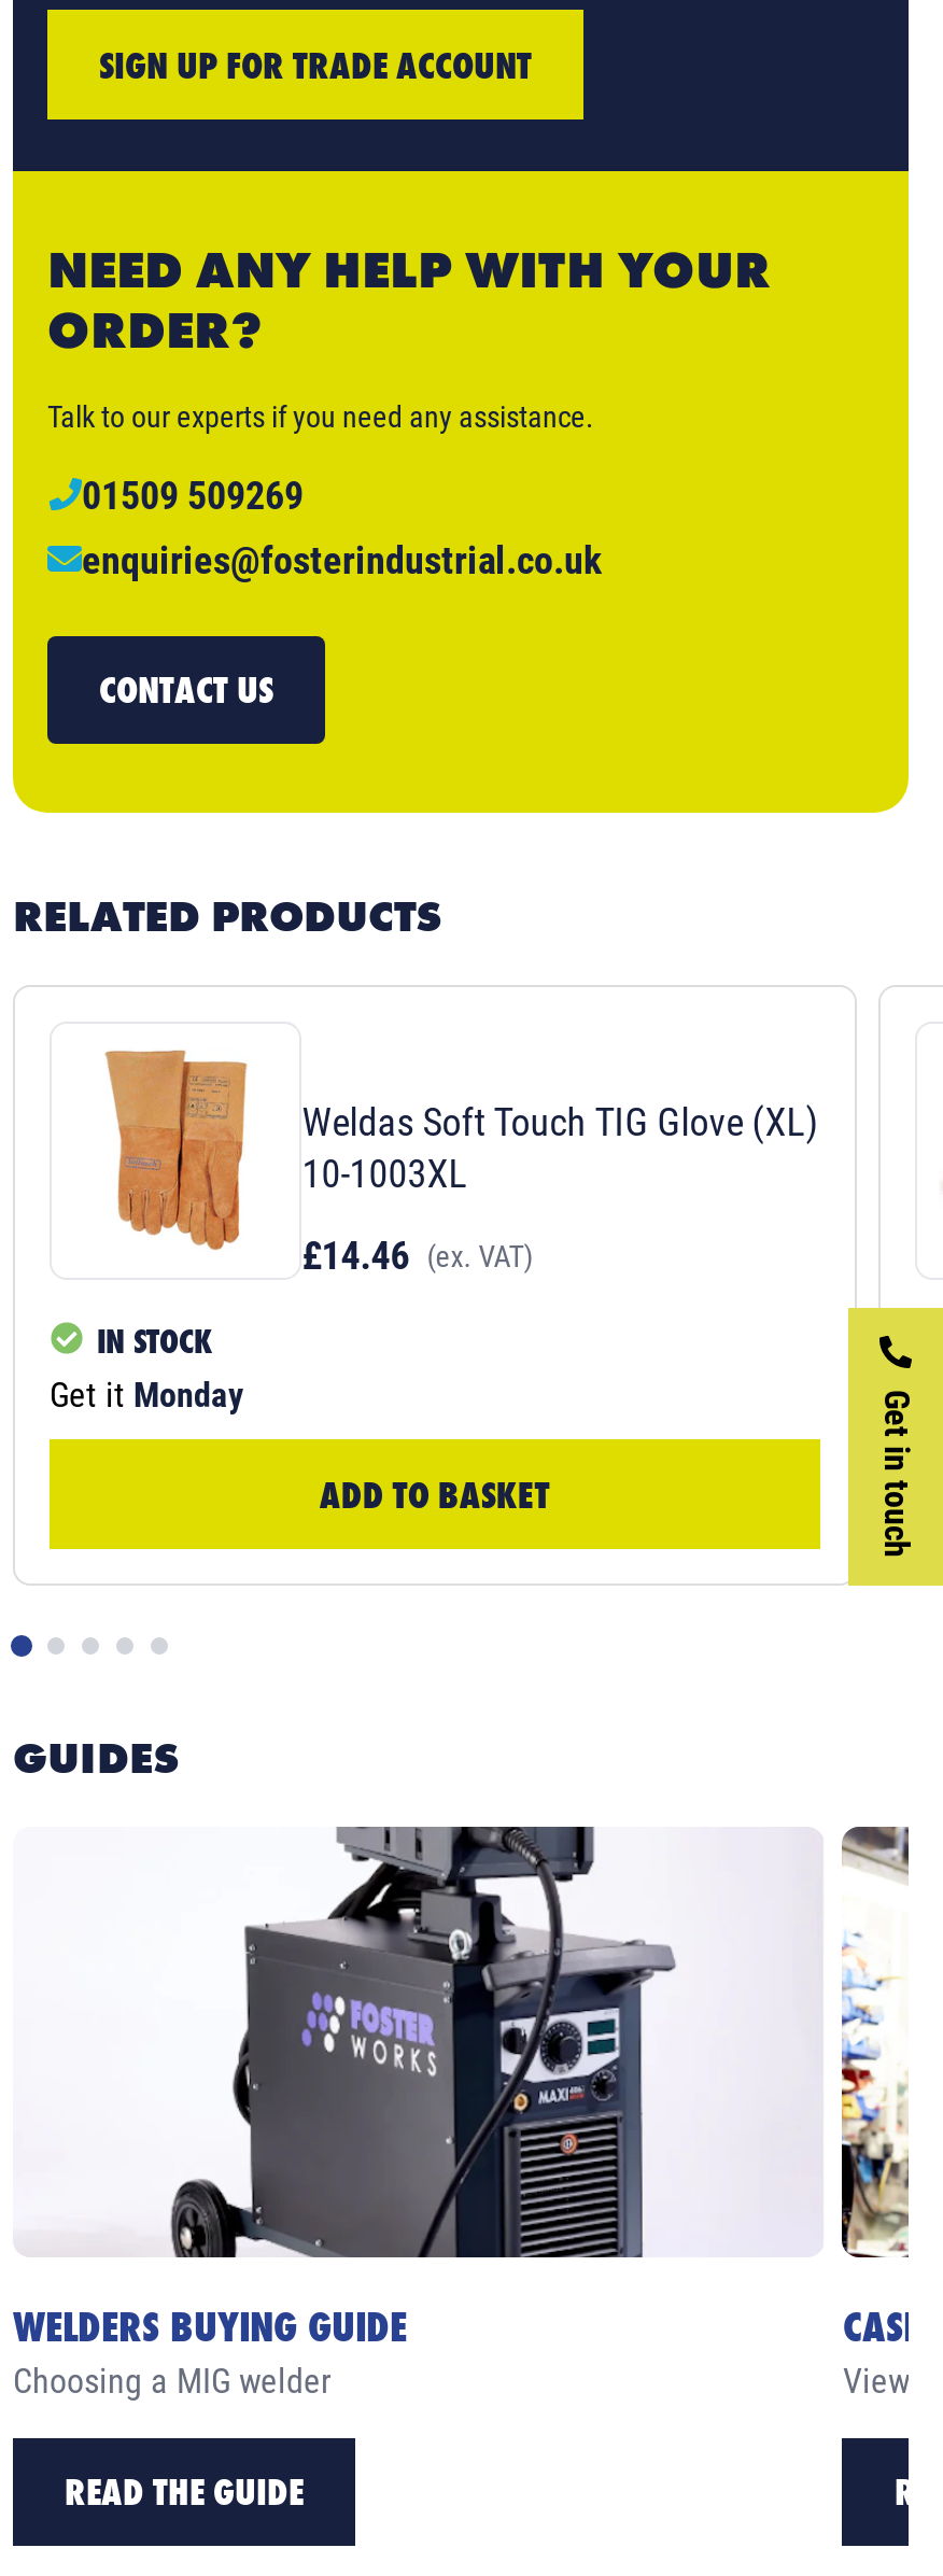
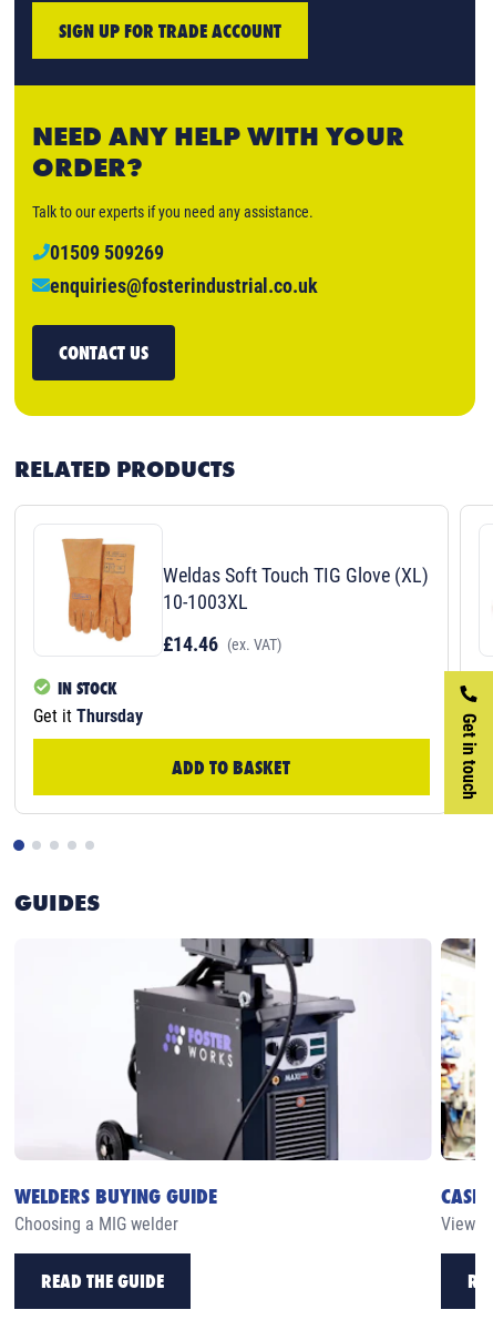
- Get it Monday
+ Get it Thursday
